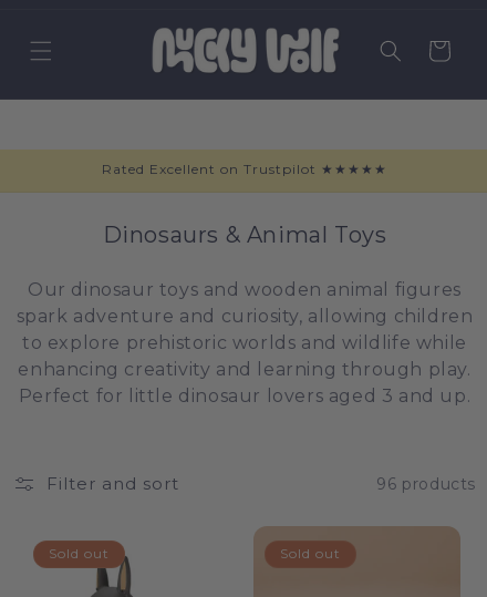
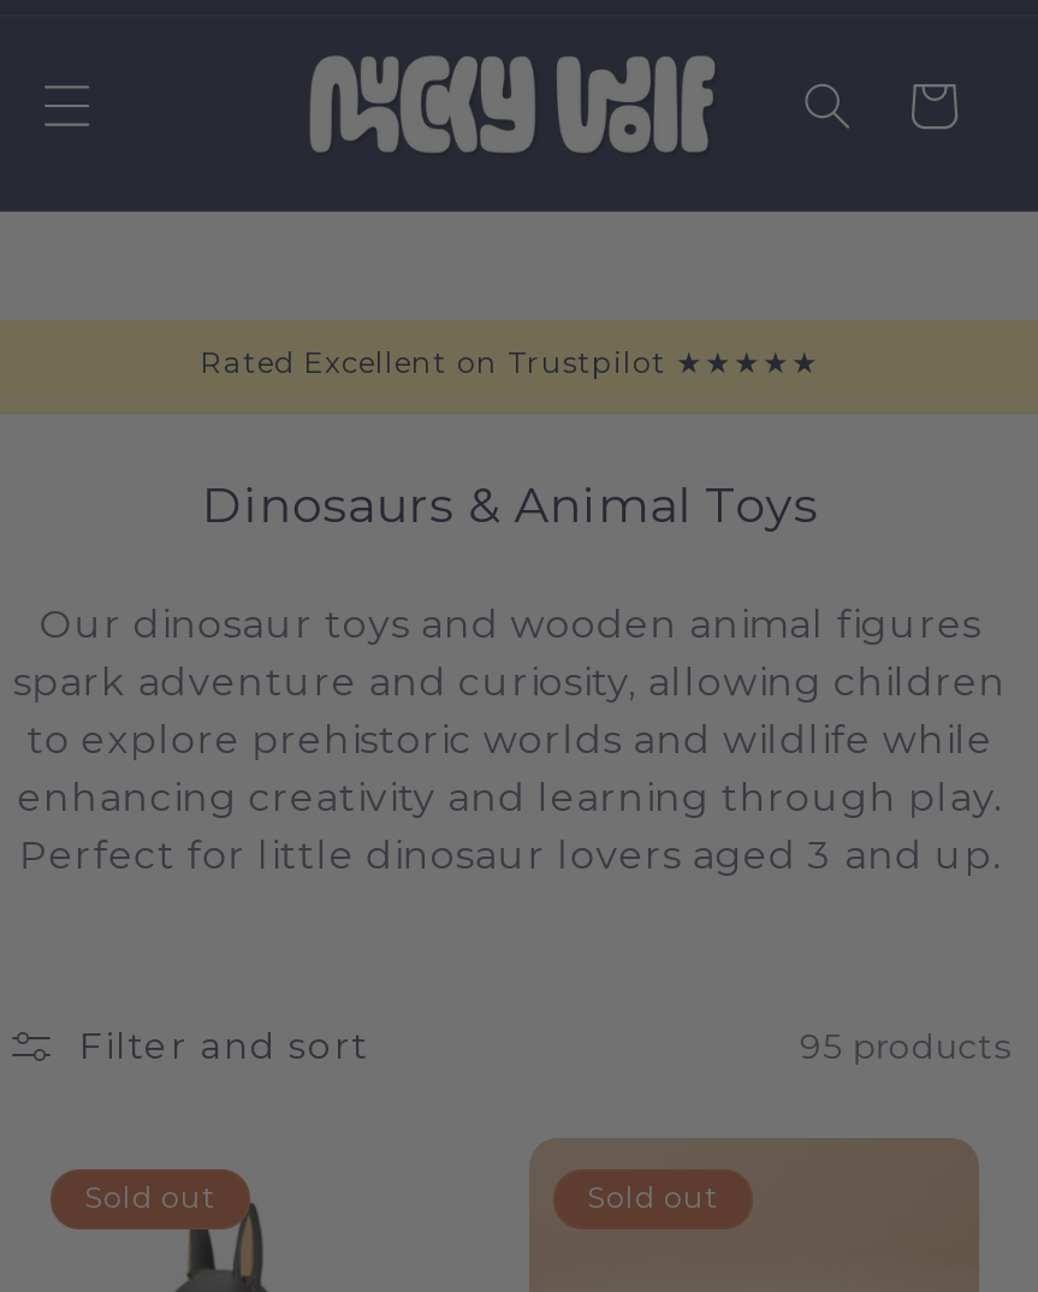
- 96 products
+ 95 products
